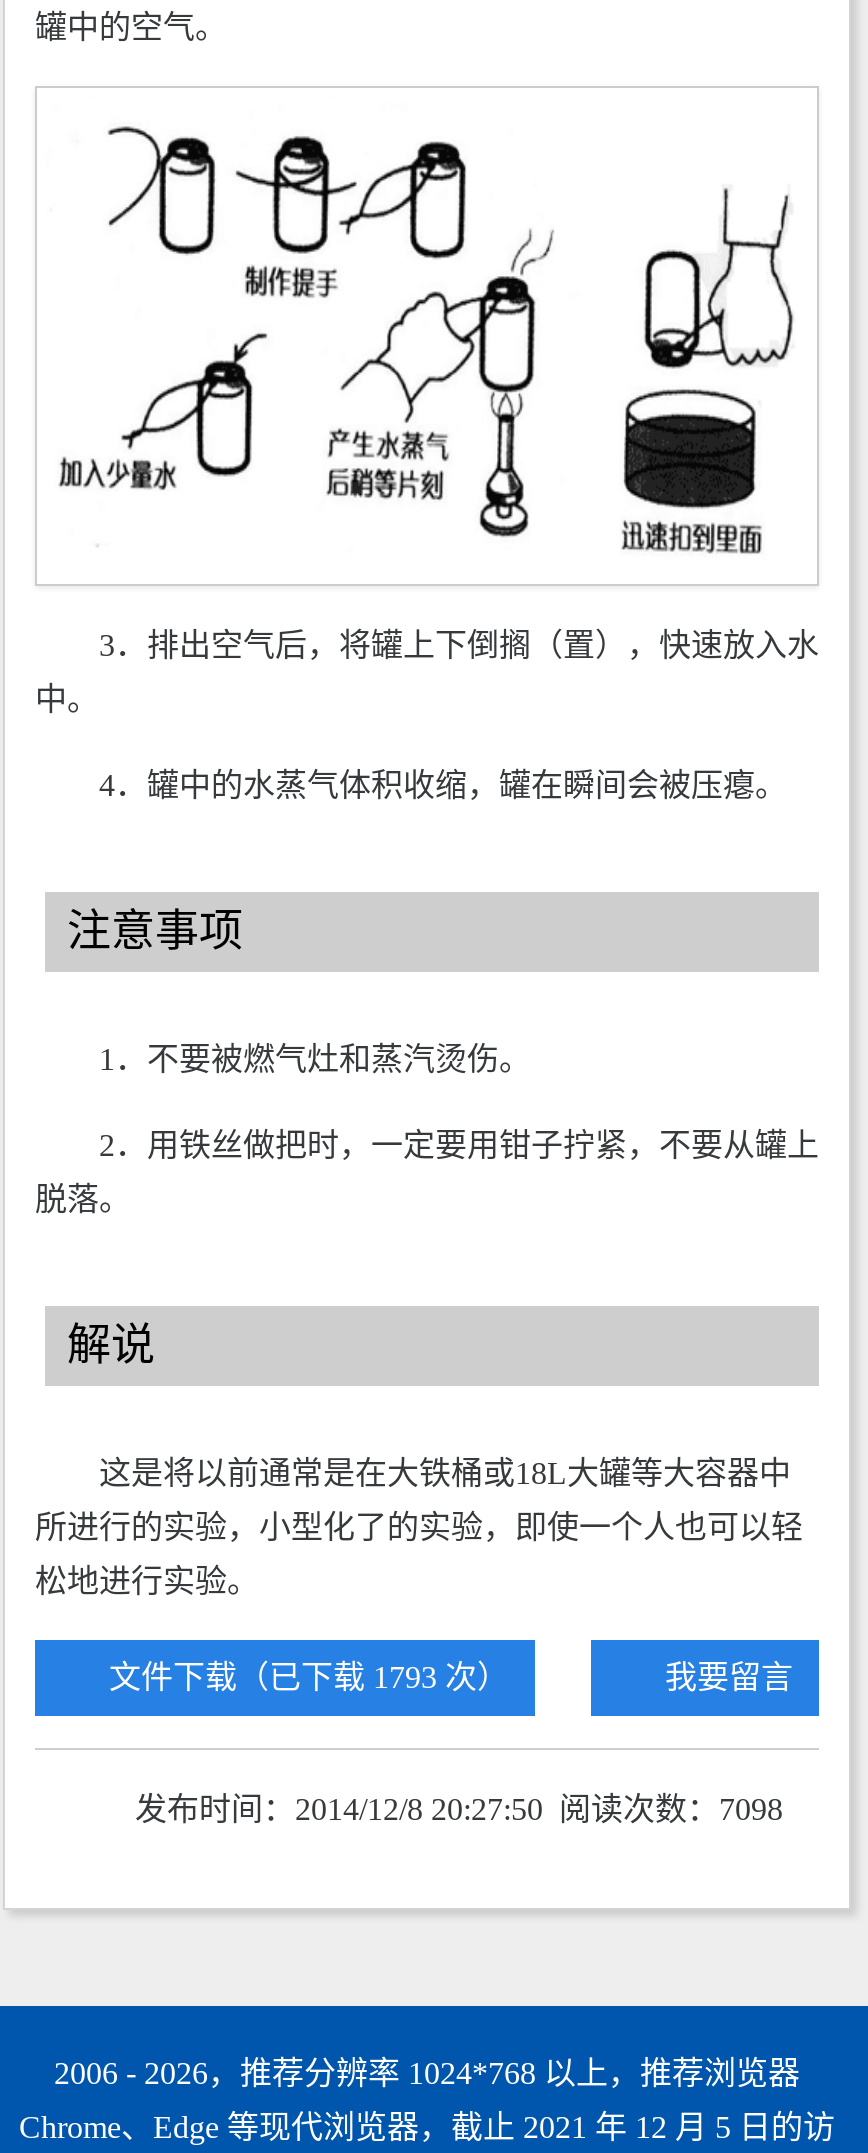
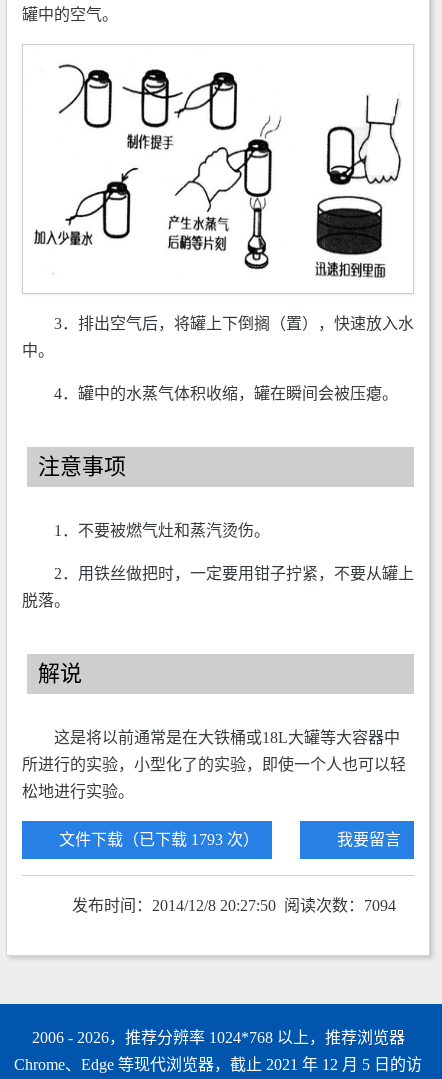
- 发布时间：2014/12/8 20:27:50 阅读次数：7098
+ 发布时间：2014/12/8 20:27:50 阅读次数：7094
